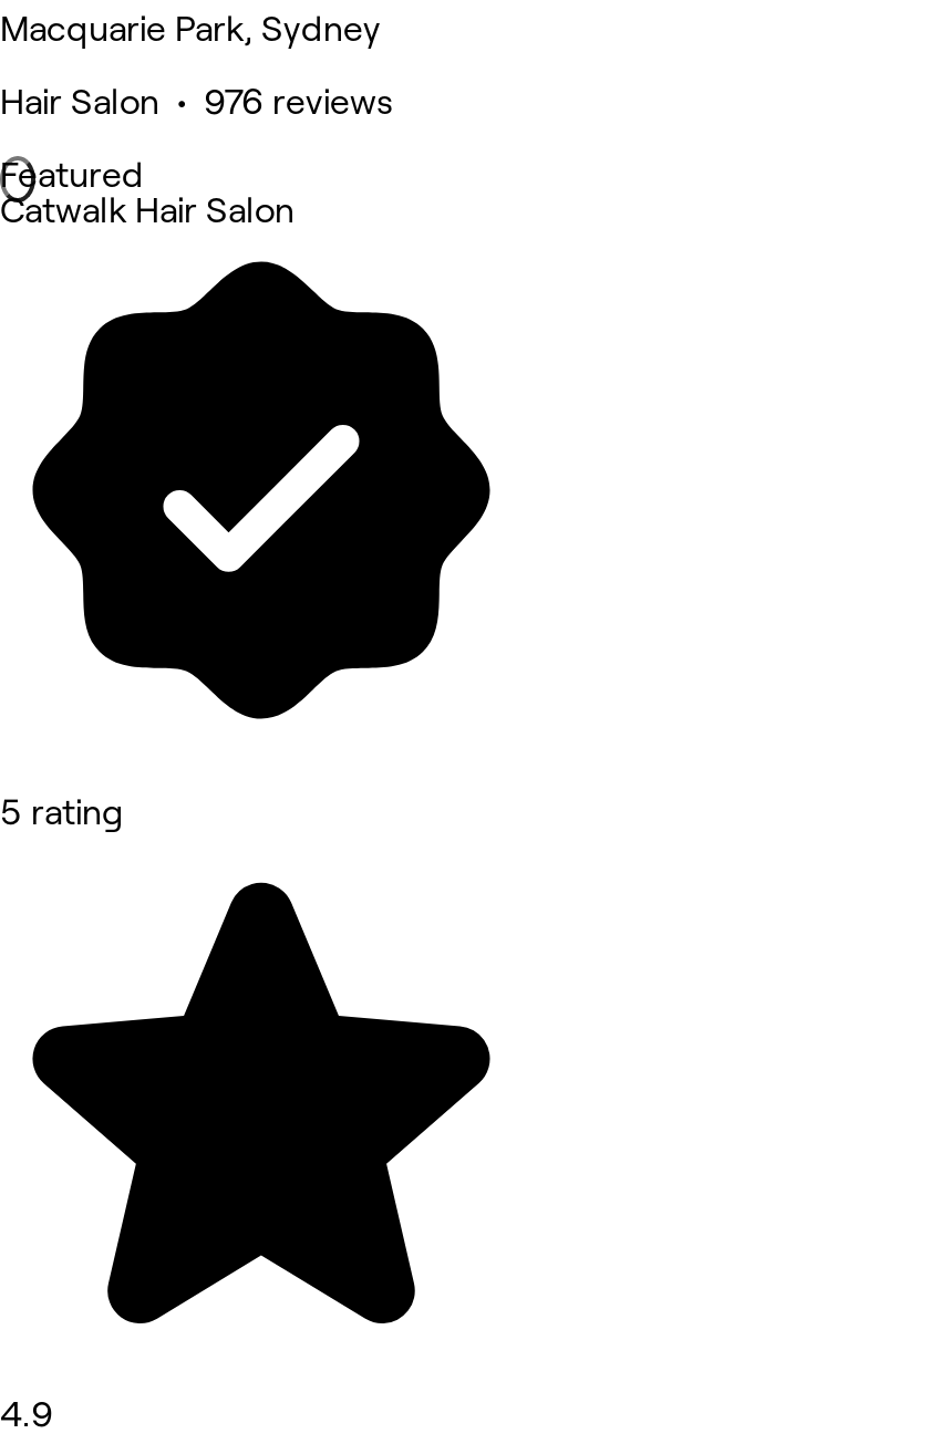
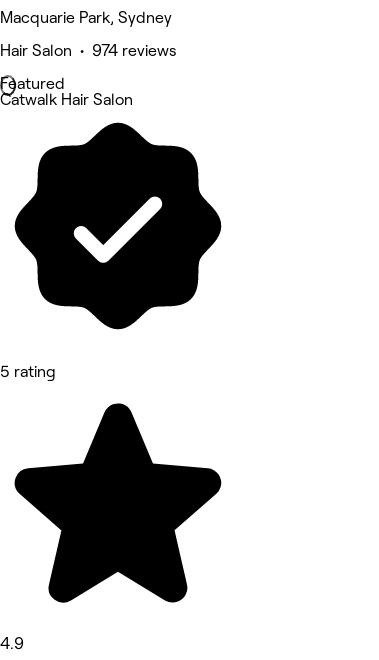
- Hair Salon • 976 reviews
+ Hair Salon • 974 reviews
